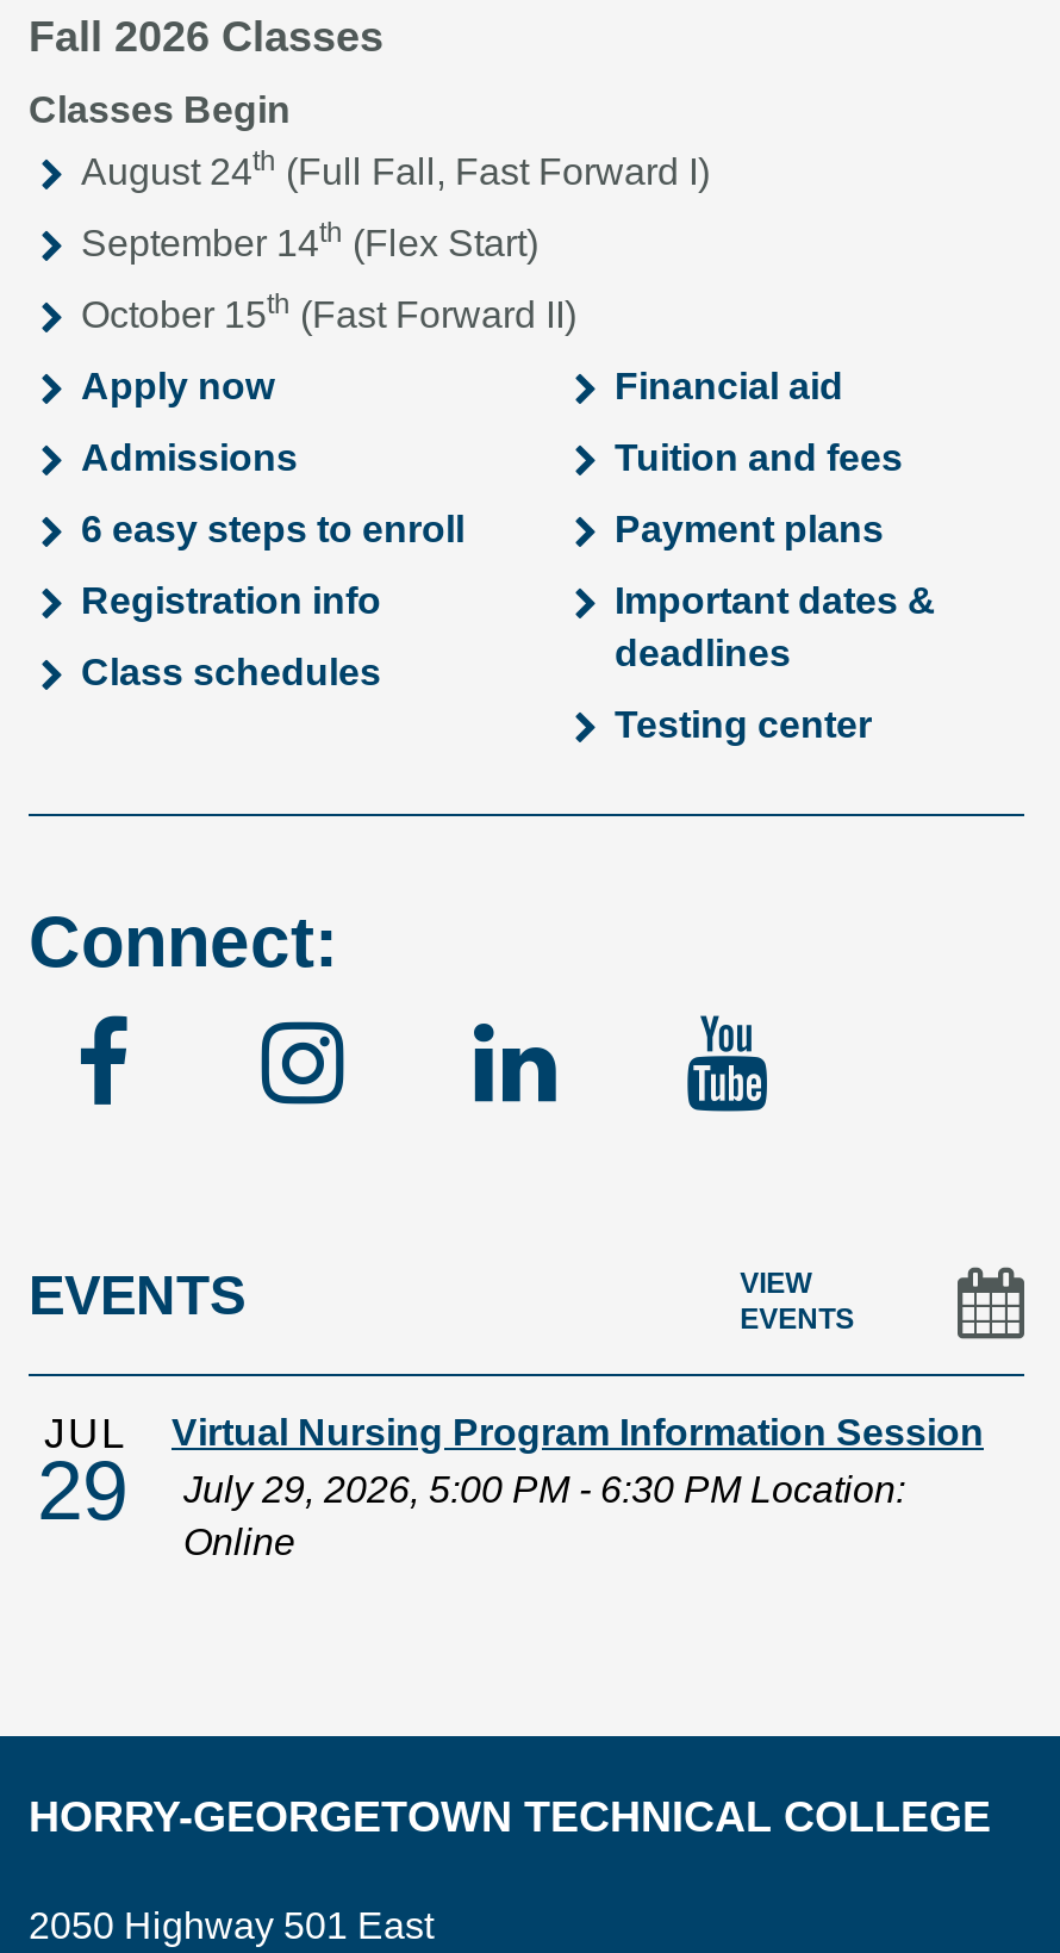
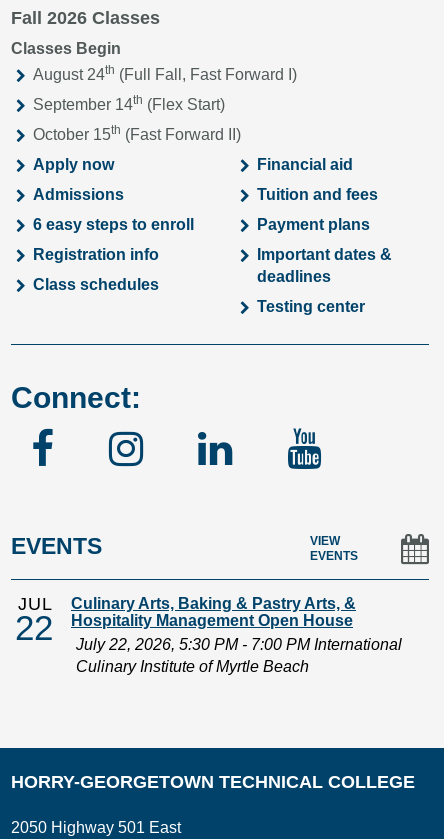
- Virtual Nursing Program Information Session
- July 29, 2026, 5:00 PM - 6:30 PM Location:
- Online
+ Culinary Arts, Baking & Pastry Arts, &
+ Hospitality Management Open House
+ July 22, 2026, 5:30 PM - 7:00 PM International
+ Culinary Institute of Myrtle Beach

- 29
+ 22
